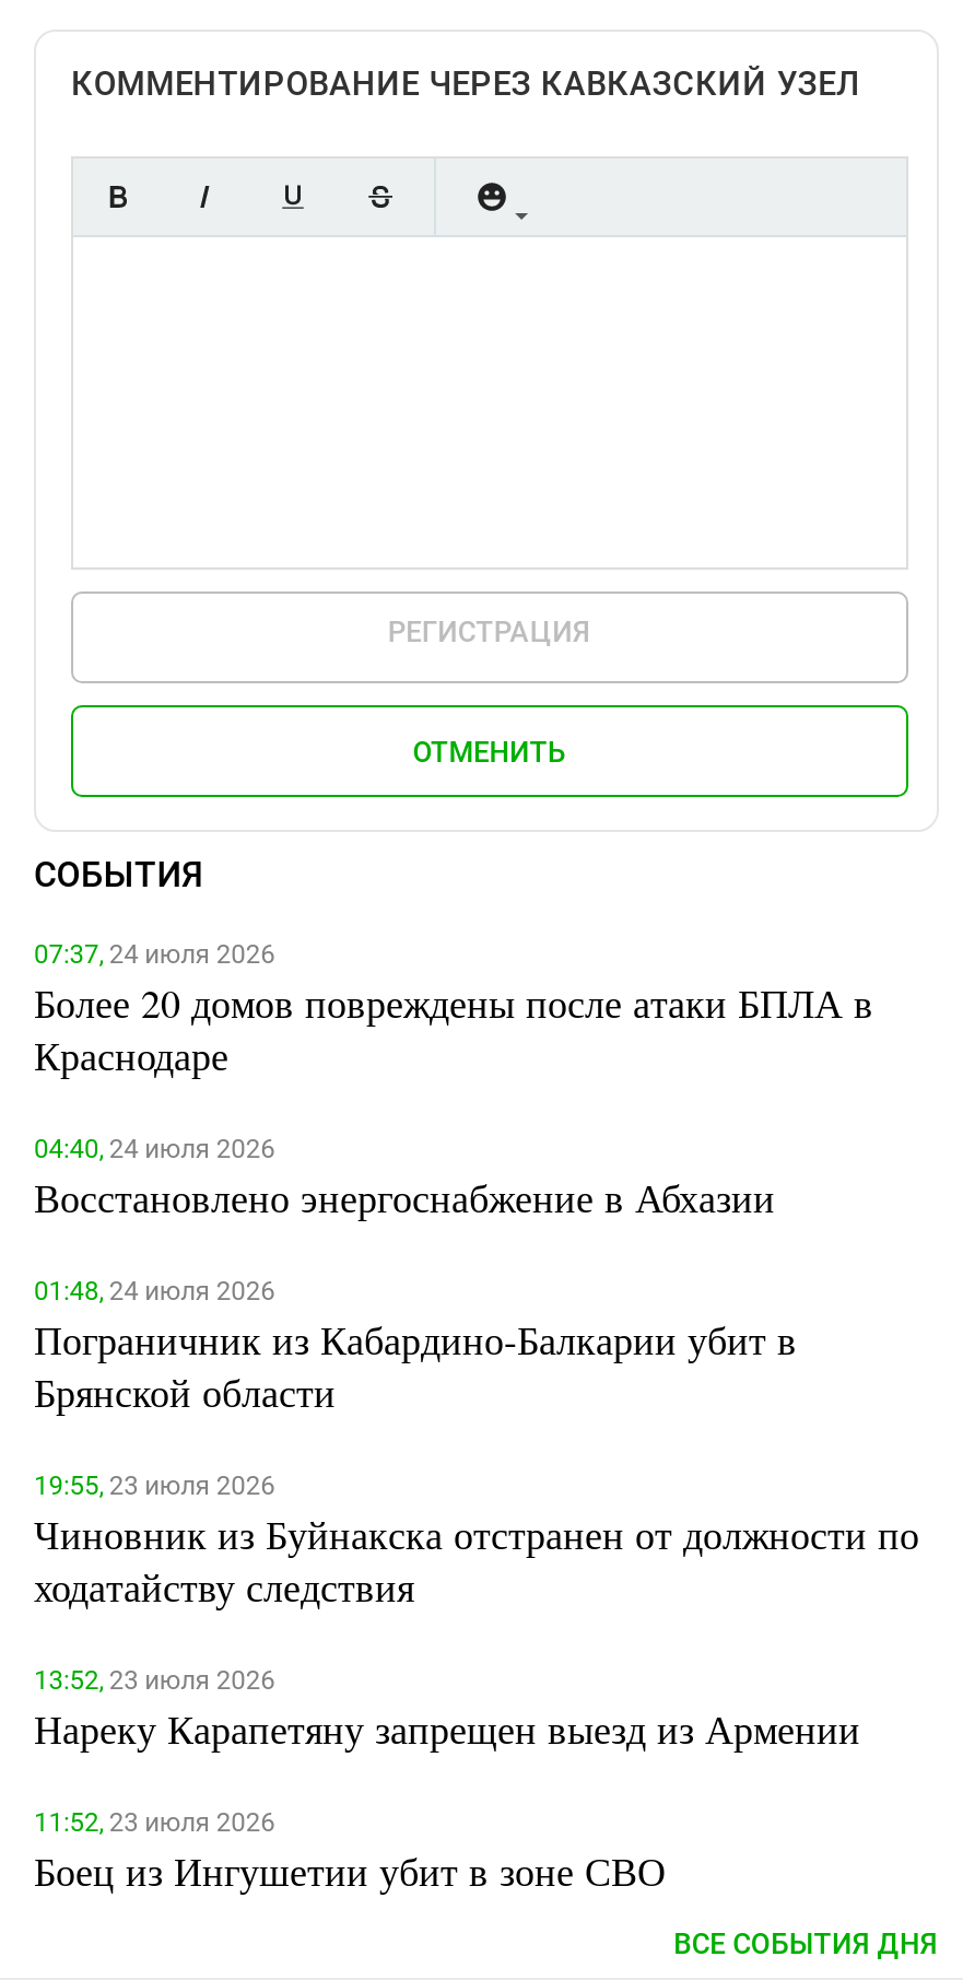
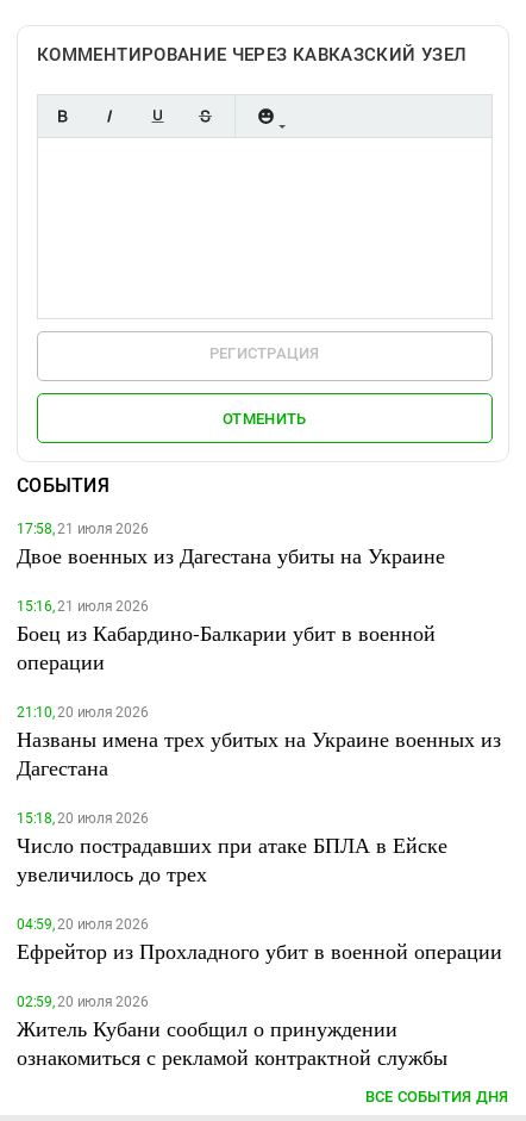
- 07:37, 24 июля 2026
- Более 20 домов повреждены после атаки БПЛА в
- Краснодаре
+ 17:58, 21 июля 2026
+ Двое военных из Дагестана убиты на Украине

- 04:40, 24 июля 2026
- Восстановлено энергоснабжение в Абхазии
+ 15:16, 21 июля 2026
+ Боец из Кабардино-Балкарии убит в военной
+ операции

- 01:48, 24 июля 2026
- Пограничник из Кабардино-Балкарии убит в
- Брянской области
+ 21:10, 20 июля 2026
+ Названы имена трех убитых на Украине военных из
+ Дагестана

- 19:55, 23 июля 2026
- Чиновник из Буйнакска отстранен от должности по
- ходатайству следствия
+ 15:18, 20 июля 2026
+ Число пострадавших при атаке БПЛА в Ейске
+ увеличилось до трех

- 13:52, 23 июля 2026
- Нареку Карапетяну запрещен выезд из Армении
+ 04:59, 20 июля 2026
+ Ефрейтор из Прохладного убит в военной операции

- 11:52, 23 июля 2026
- Боец из Ингушетии убит в зоне СВО
+ 02:59, 20 июля 2026
+ Житель Кубани сообщил о принуждении
+ ознакомиться с рекламой контрактной службы
